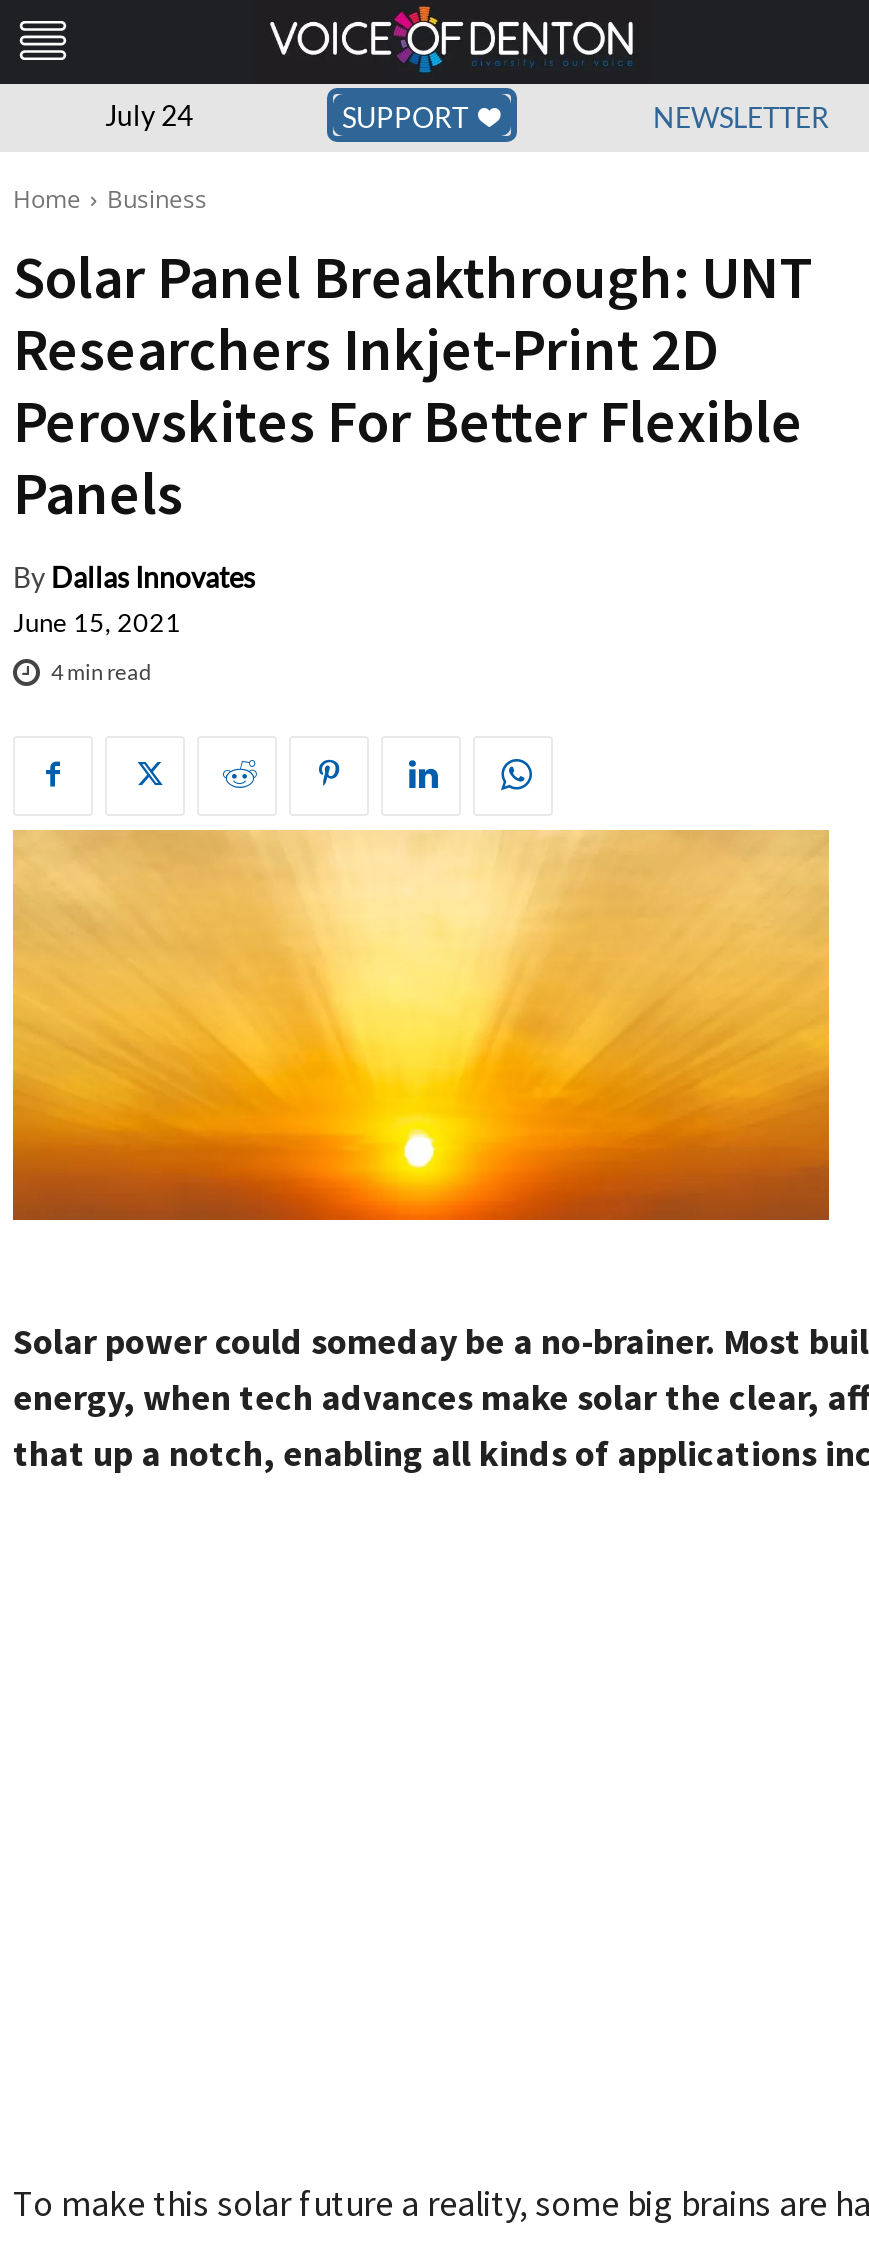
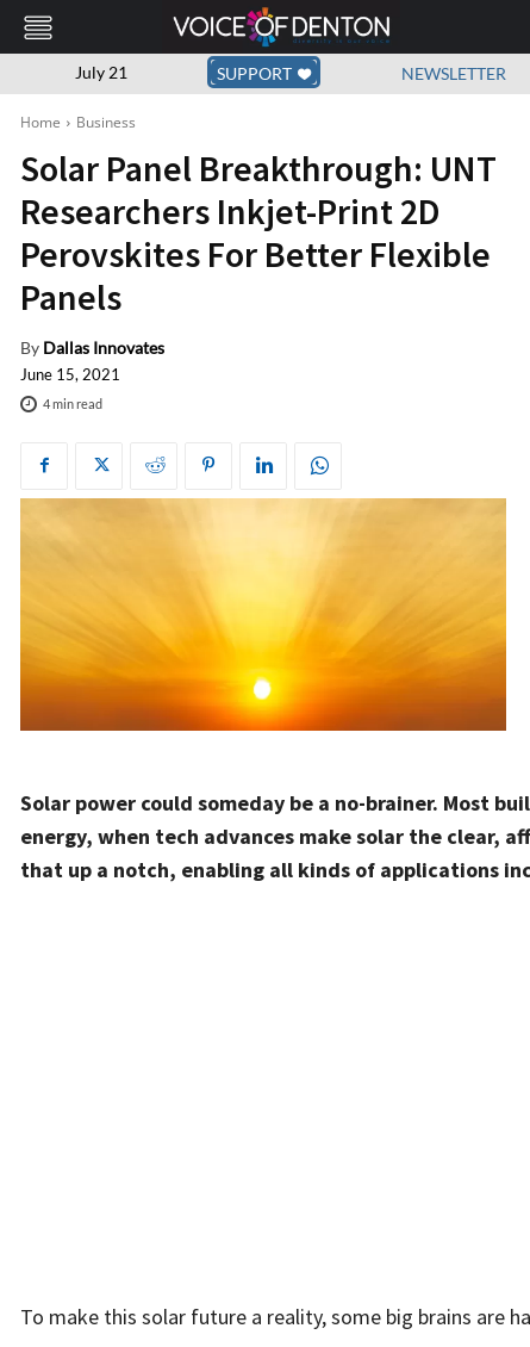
- July 24
+ July 21
